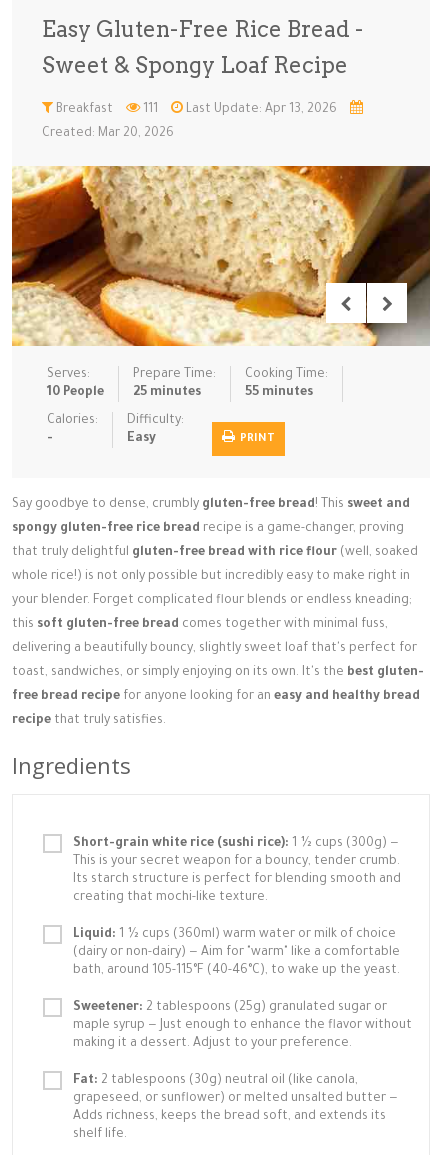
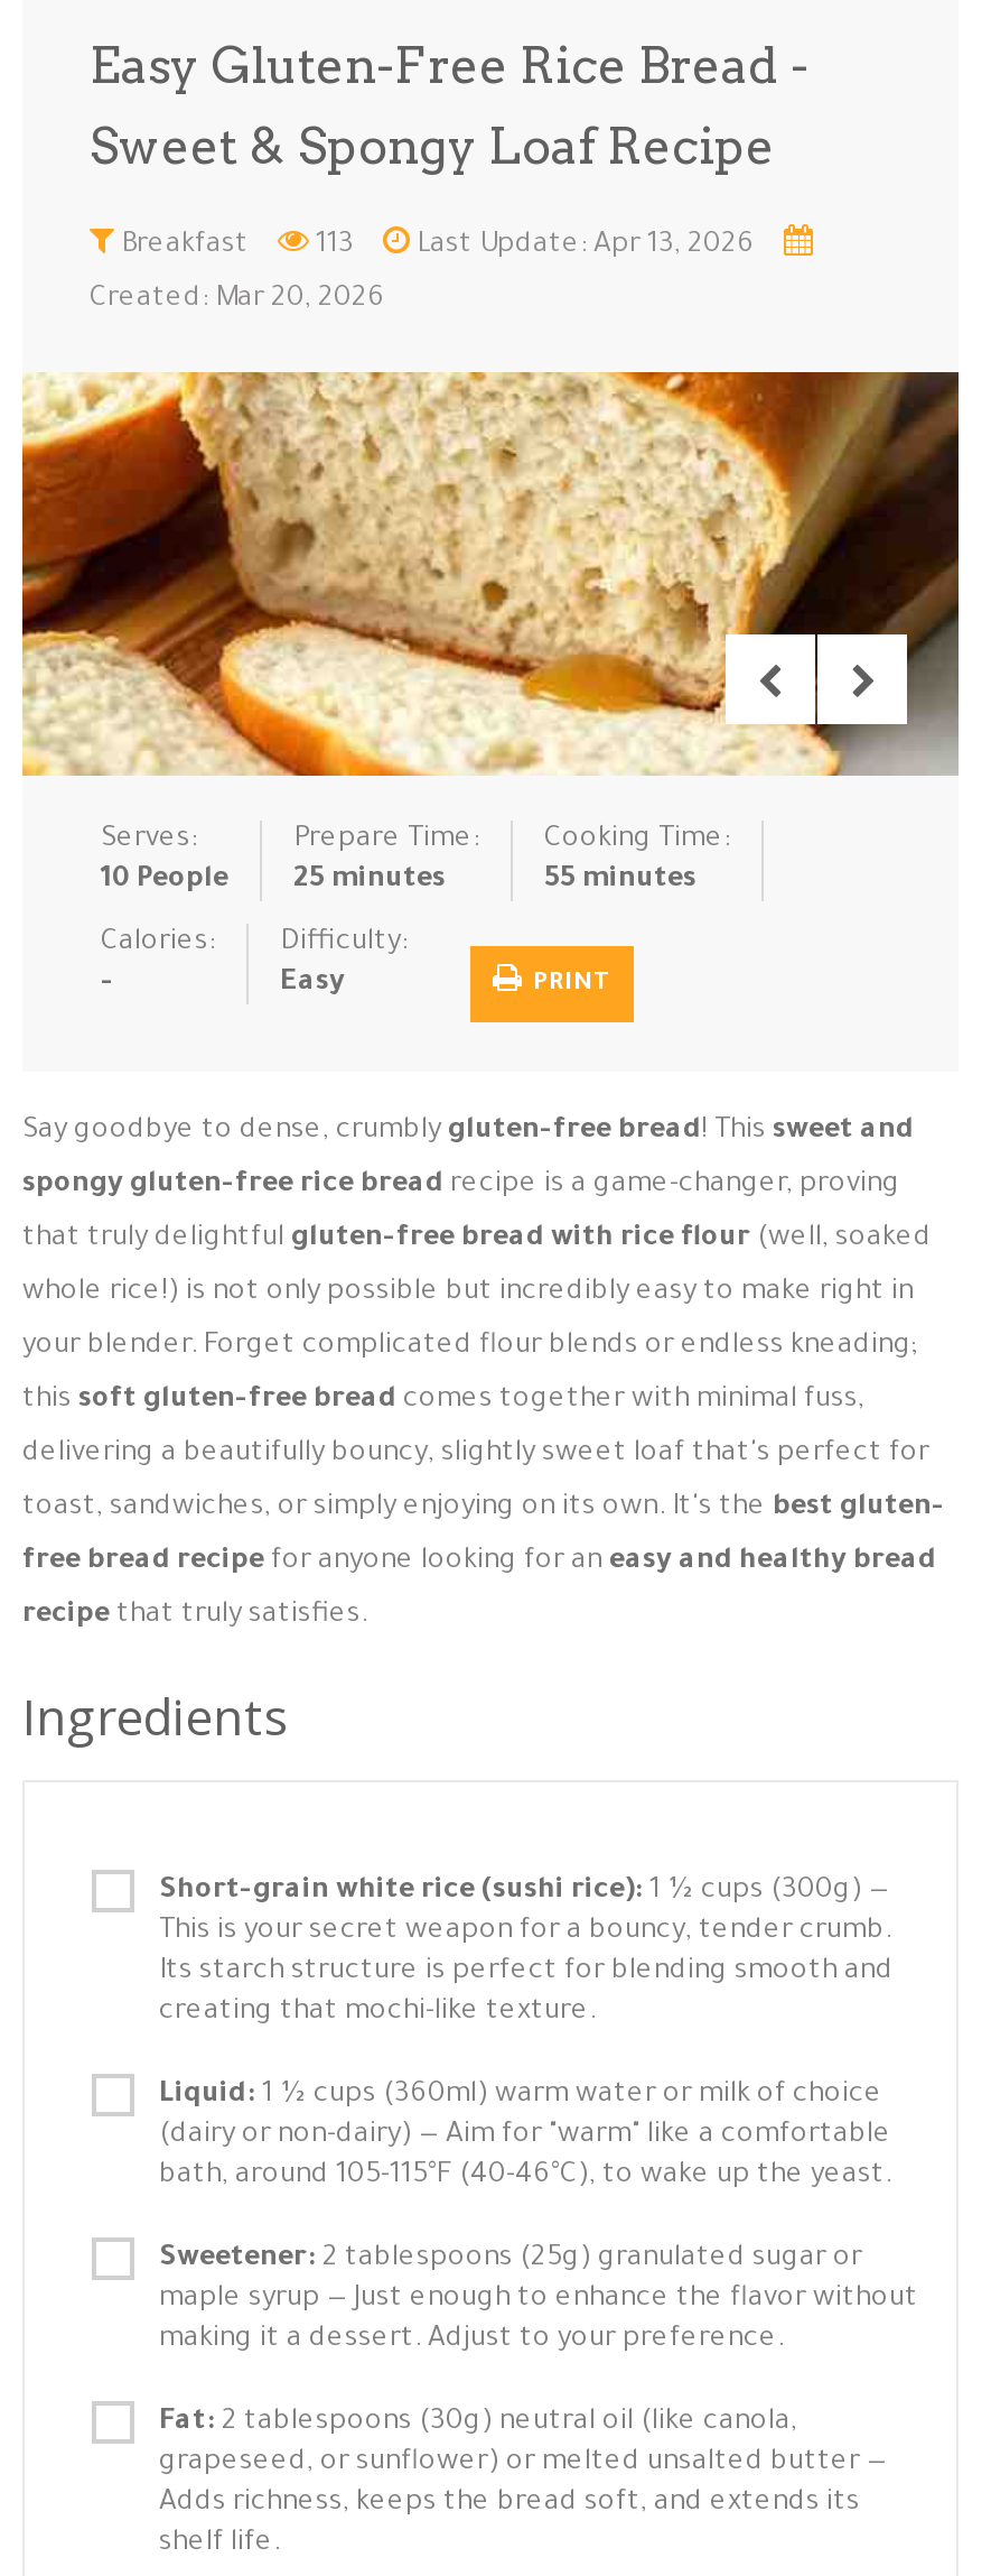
- Breakfast 111 Last Update: Apr 13, 2026
+ Breakfast 113 Last Update: Apr 13, 2026
